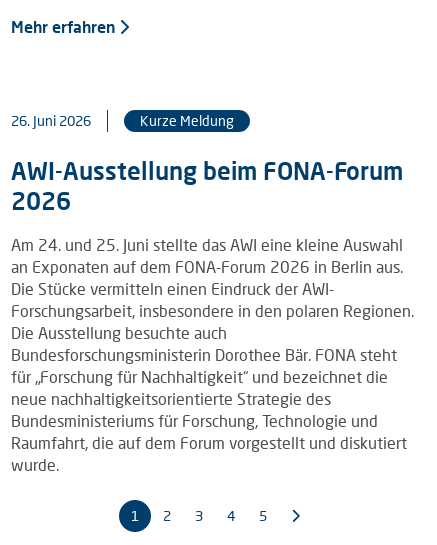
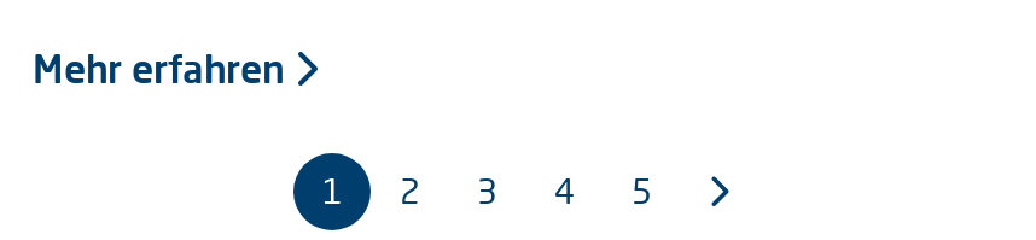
- 26. Juni 2026
- Kurze Meldung
- AWI-Ausstellung beim FONA-Forum
- 2026
- Am 24. und 25. Juni stellte das AWI eine kleine Auswahl
- an Exponaten auf dem FONA-Forum 2026 in Berlin aus.
- Die Stücke vermitteln einen Eindruck der AWI-
- Forschungsarbeit, insbesondere in den polaren Regionen.
- Die Ausstellung besuchte auch
- Bundesforschungsministerin Dorothee Bär. FONA steht
- für „Forschung für Nachhaltigkeit“ und bezeichnet die
- neue nachhaltigkeitsorientierte Strategie des
- Bundesministeriums für Forschung, Technologie und
- Raumfahrt, die auf dem Forum vorgestellt und diskutiert
- wurde.
